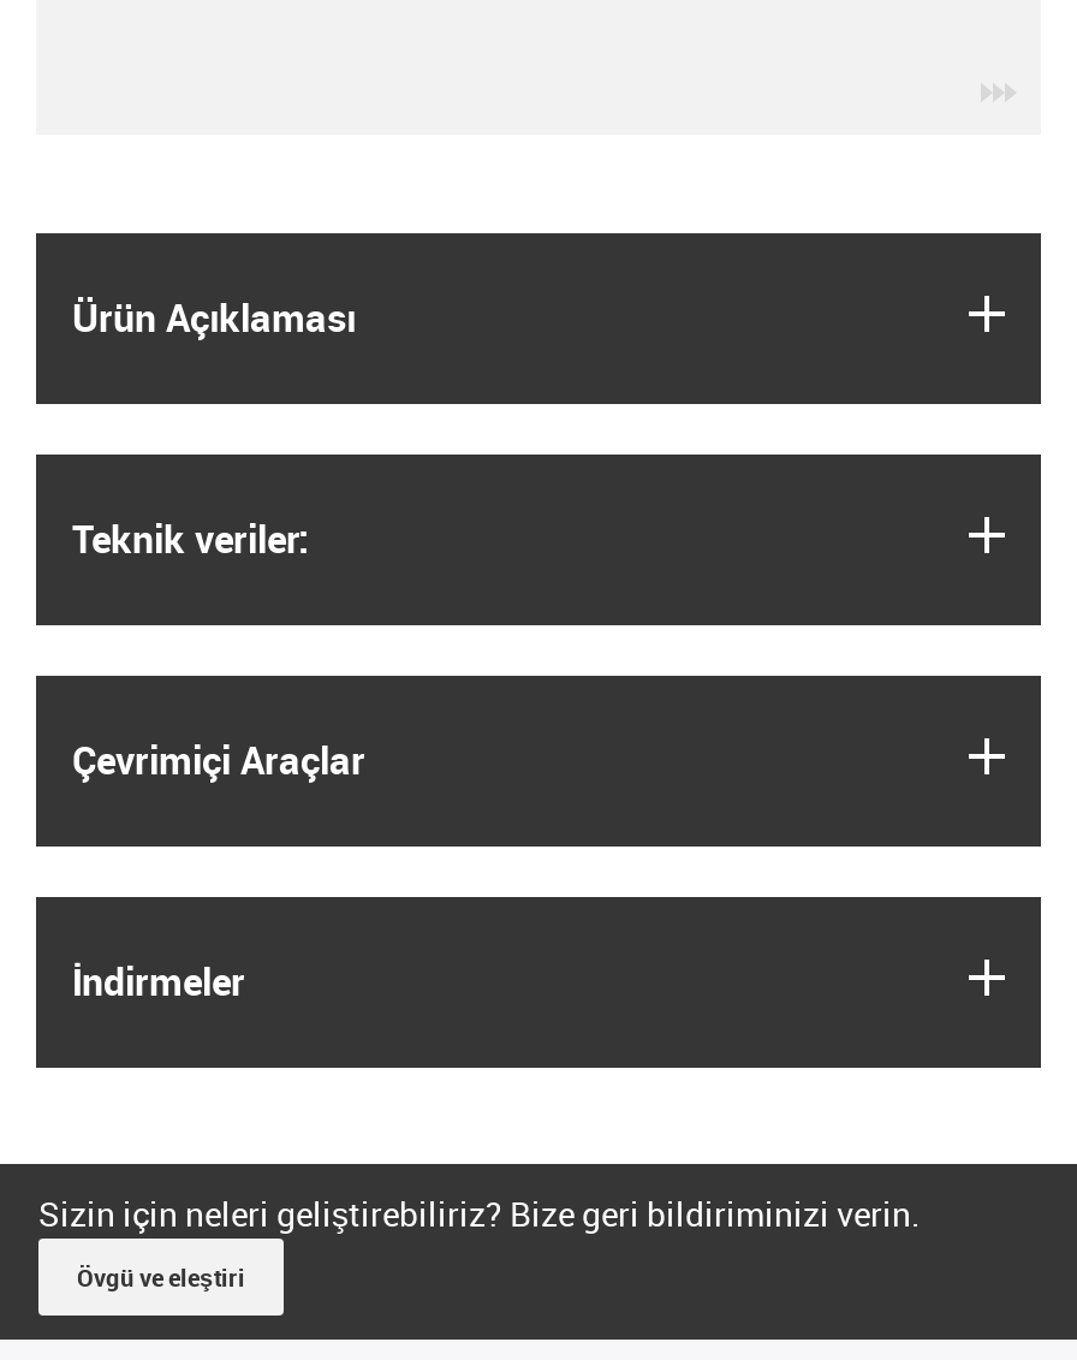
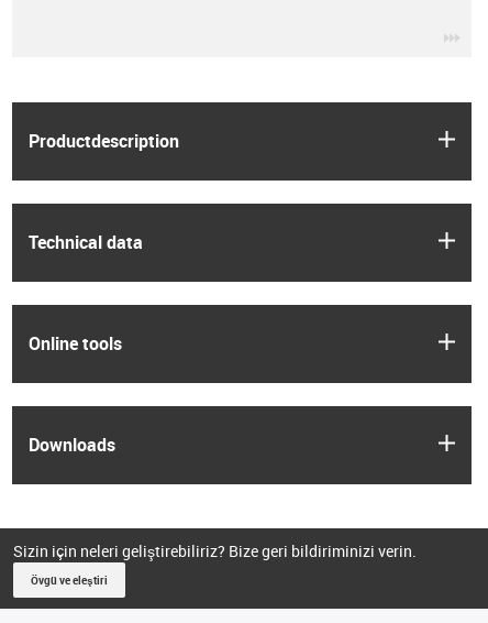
- Ürün Açıklaması
+ Productdescription

- Teknik veriler:
+ Technical data

- Çevrimiçi Araçlar
+ Online tools

- İndirmeler
+ Downloads
